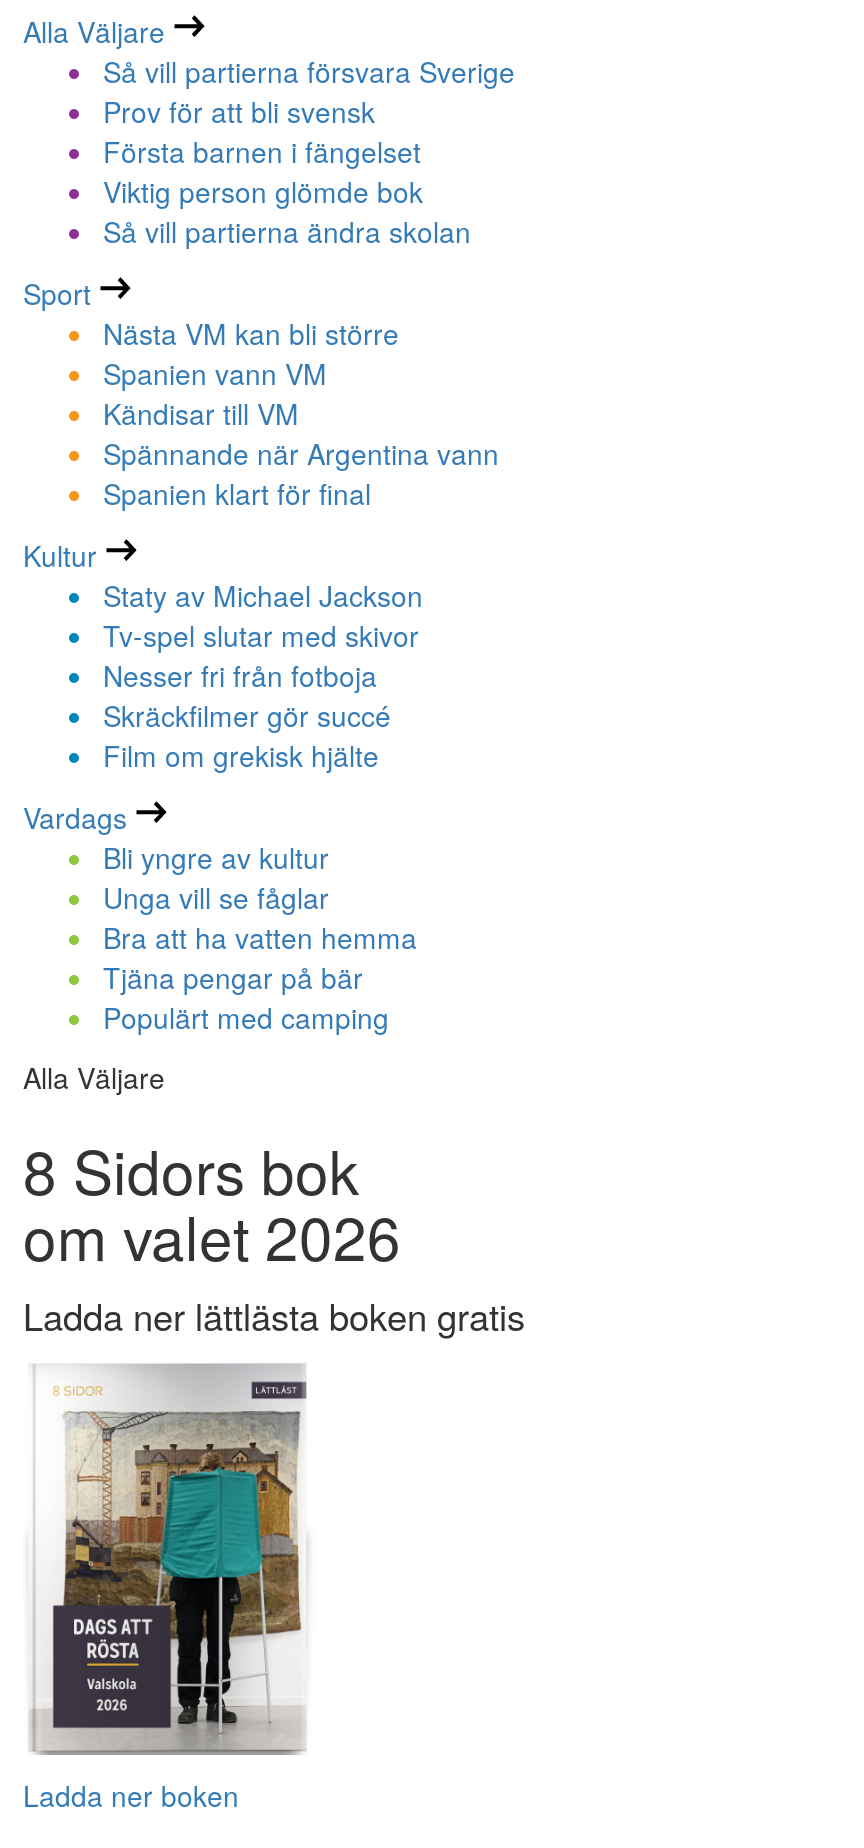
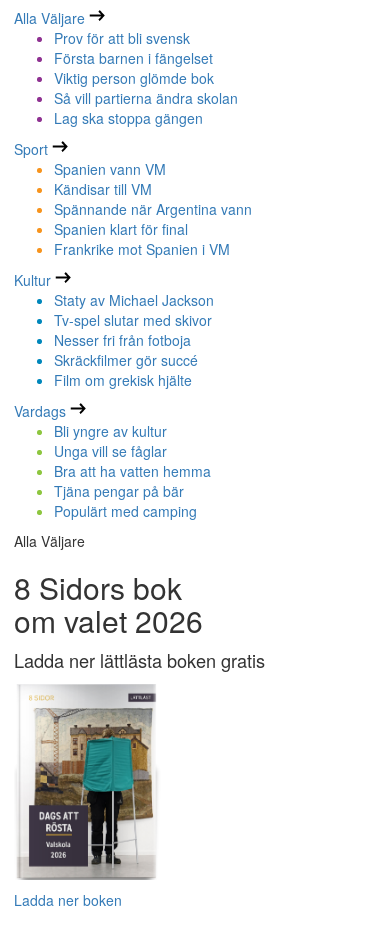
- Så vill partierna försvara Sverige

moved up: Prov för att bli svensk | Första barnen i fängelset | Viktig person glömde bok | Så vill partierna ändra skolan

+ Lag ska stoppa gängen

- Nästa VM kan bli större

moved up: Spanien vann VM | Kändisar till VM | Spännande när Argentina vann | Spanien klart för final

+ Frankrike mot Spanien i VM
